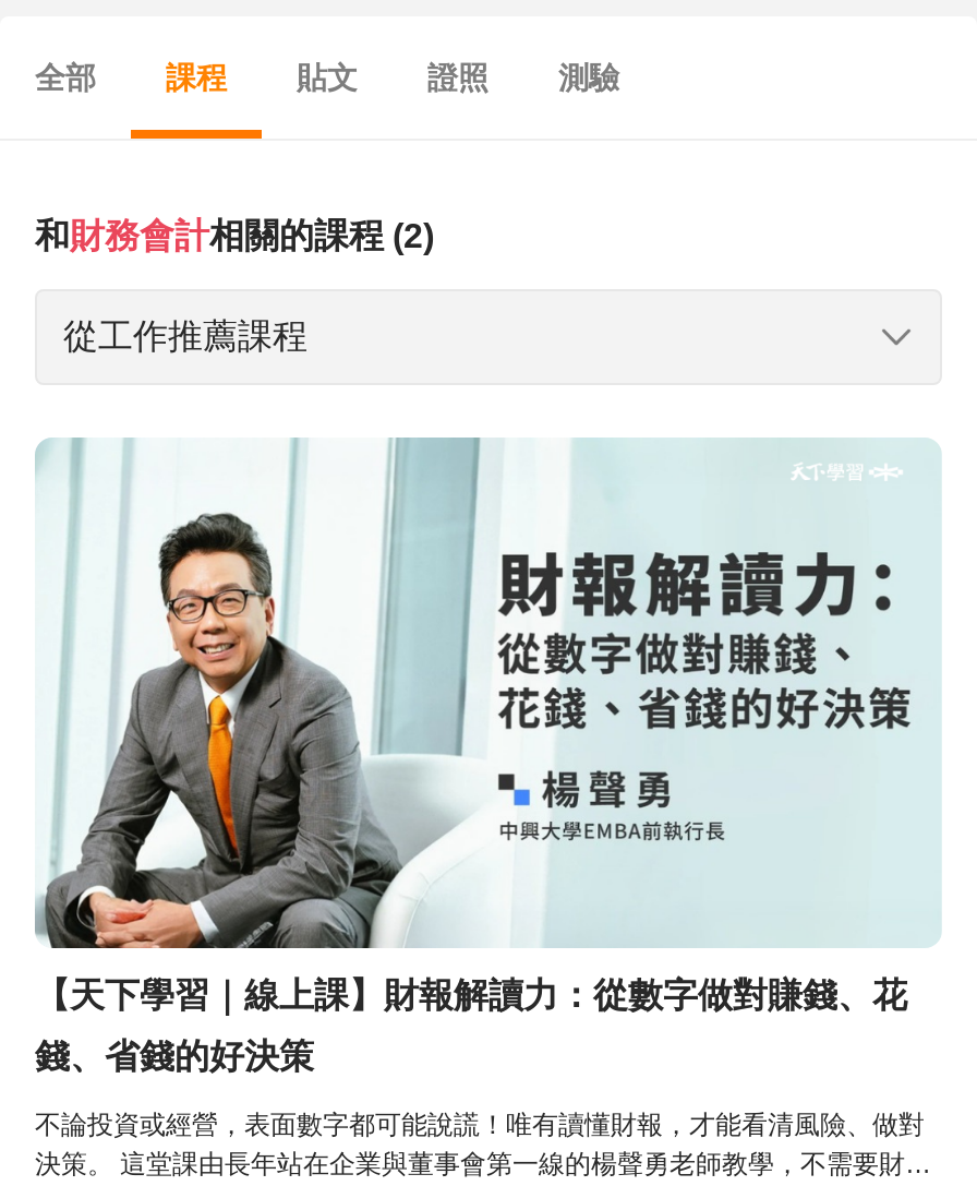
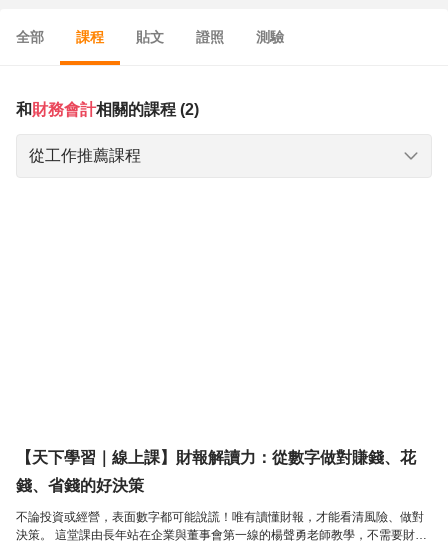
- [image]
